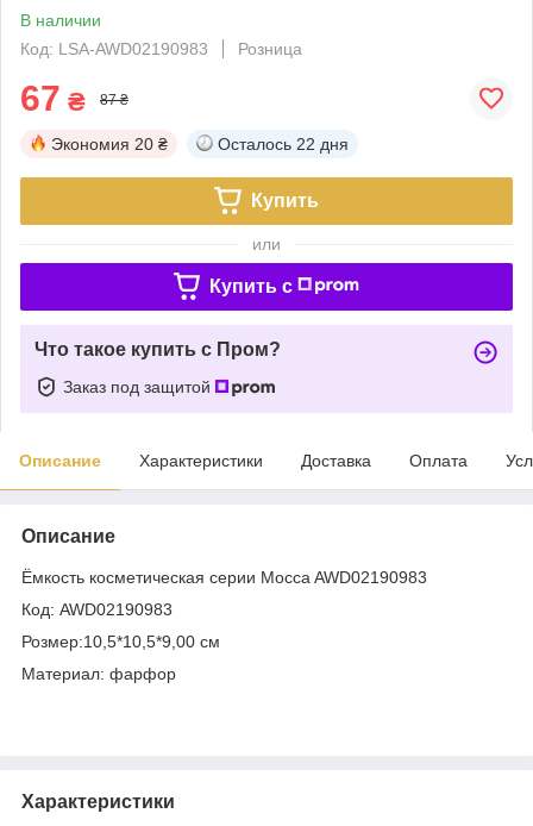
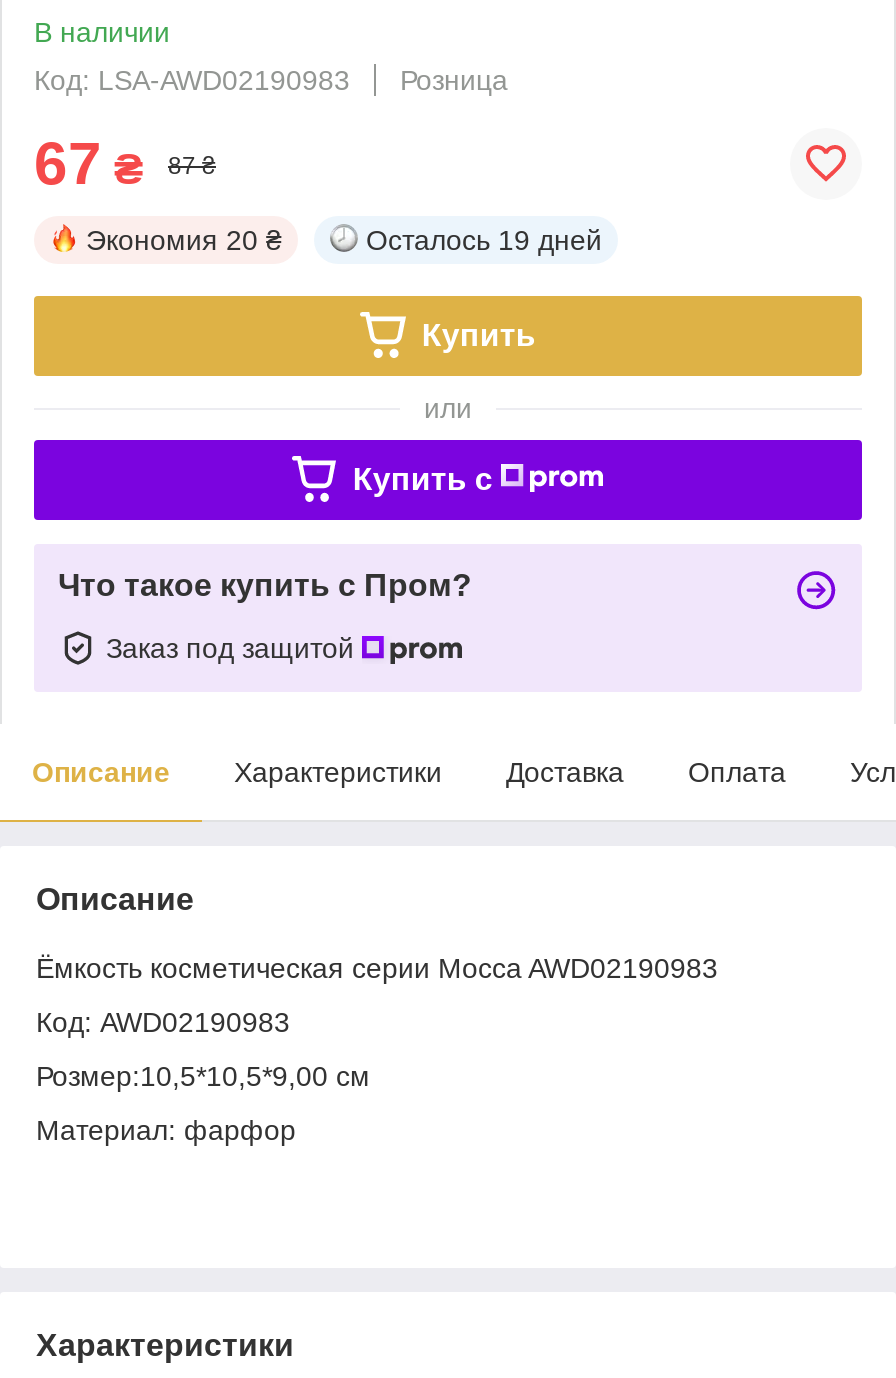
- Осталось 22 дня
+ Осталось 19 дней
